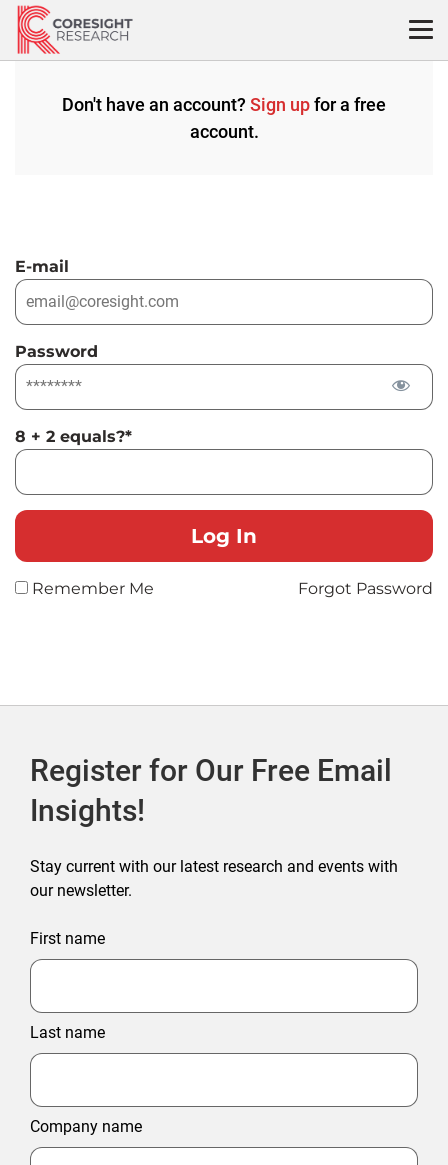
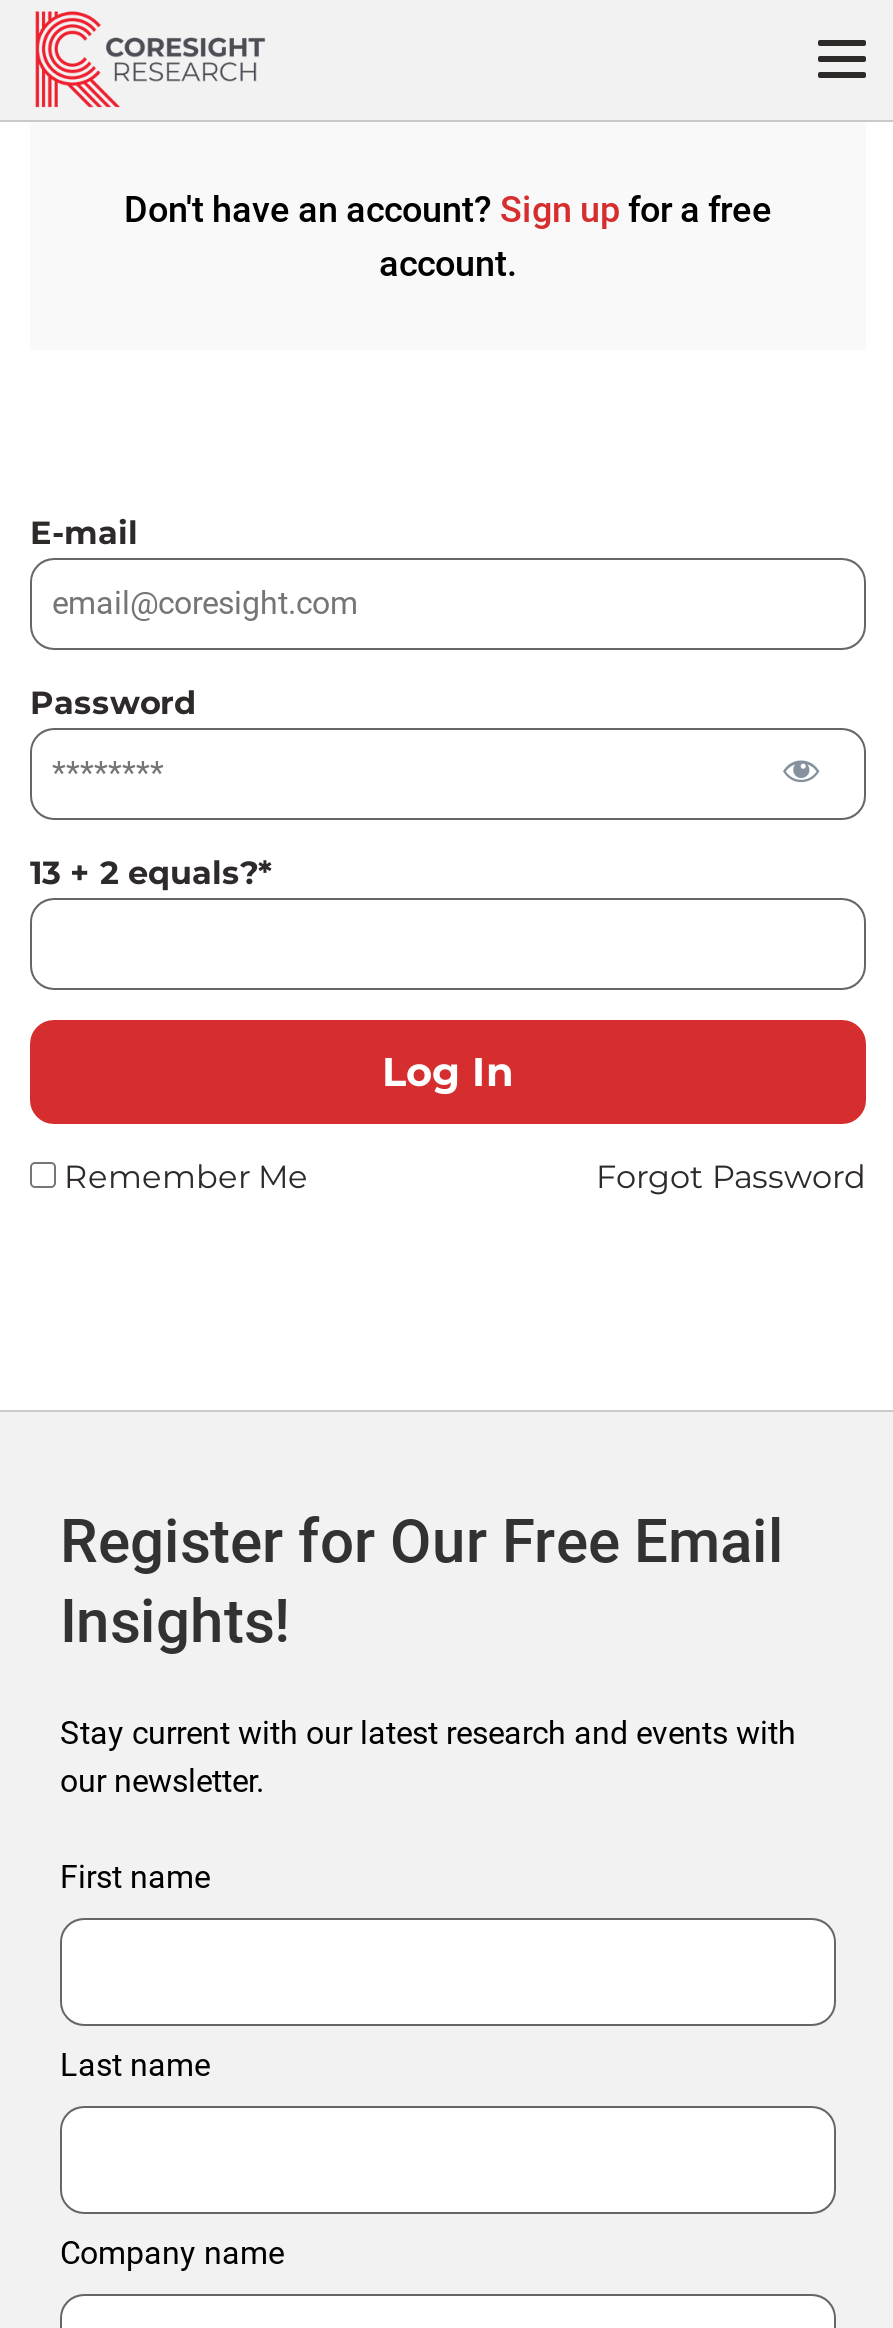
- 8 + 2 equals?*
+ 13 + 2 equals?*
